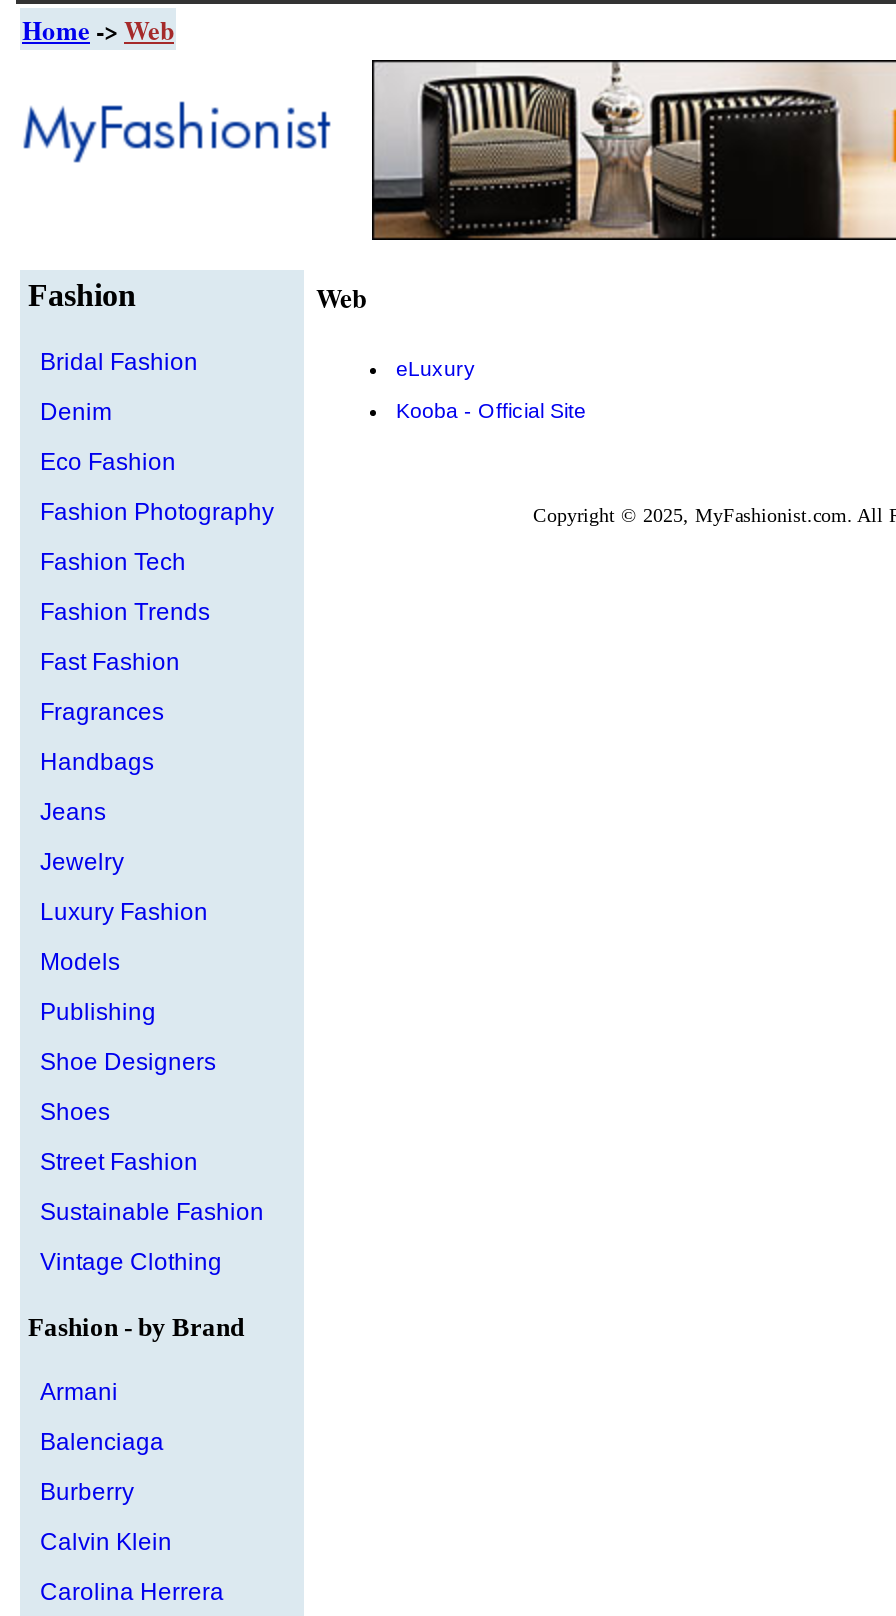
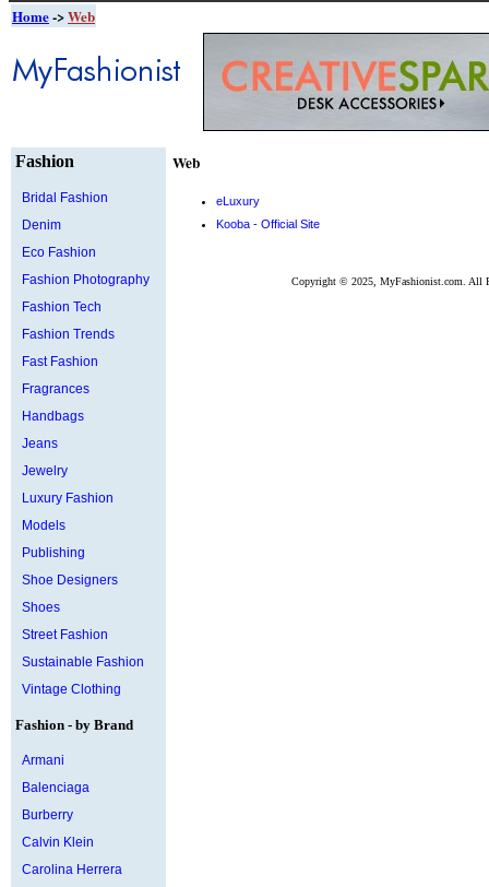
- [image]
+ [image]
